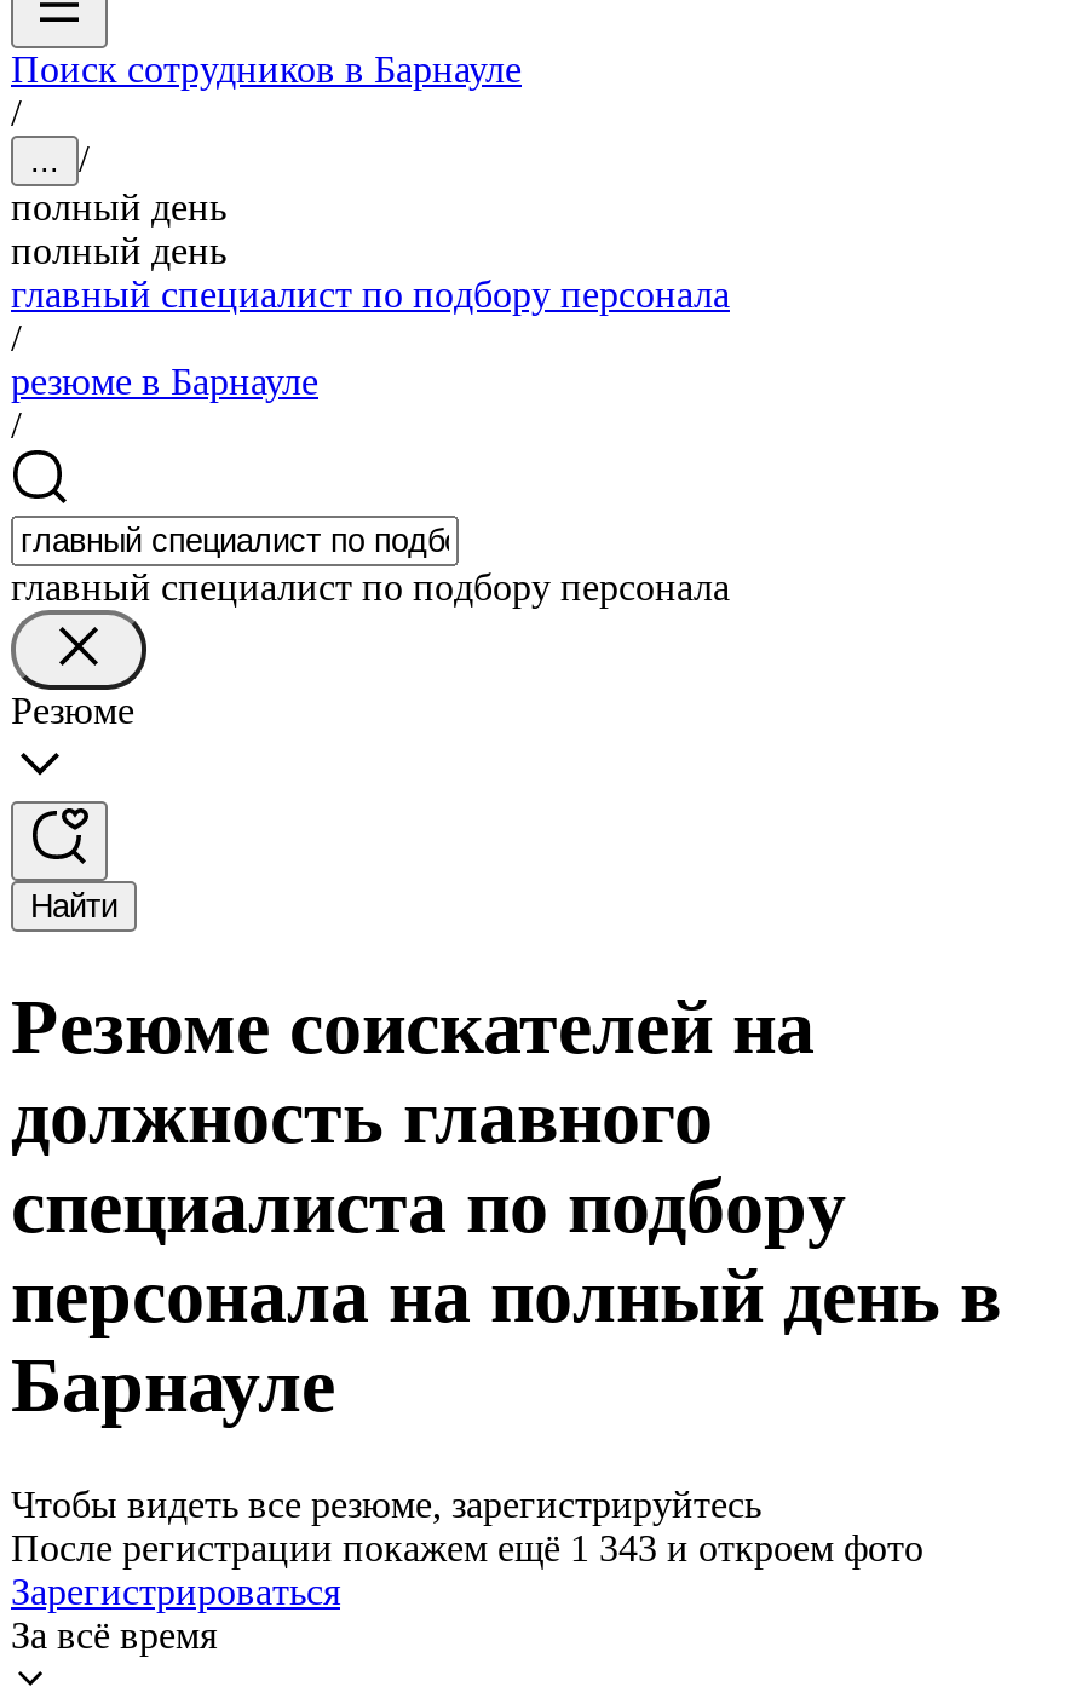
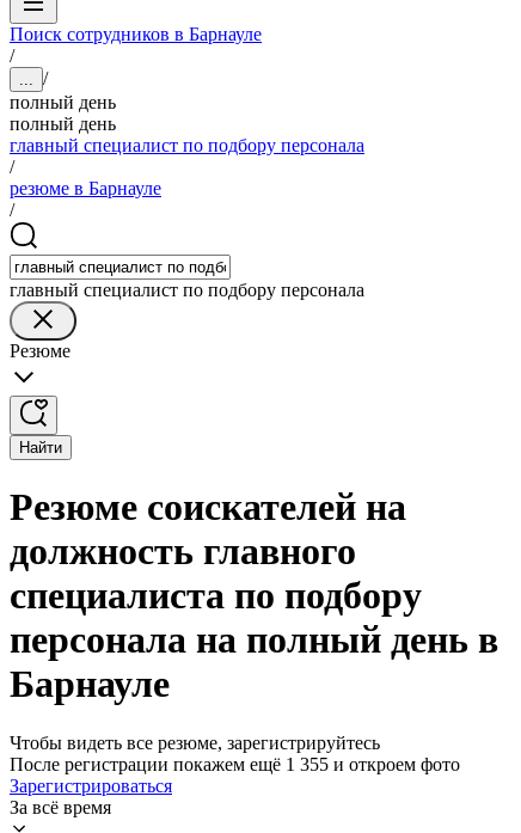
- После регистрации покажем ещё 1 343 и откроем фото
+ После регистрации покажем ещё 1 355 и откроем фото
